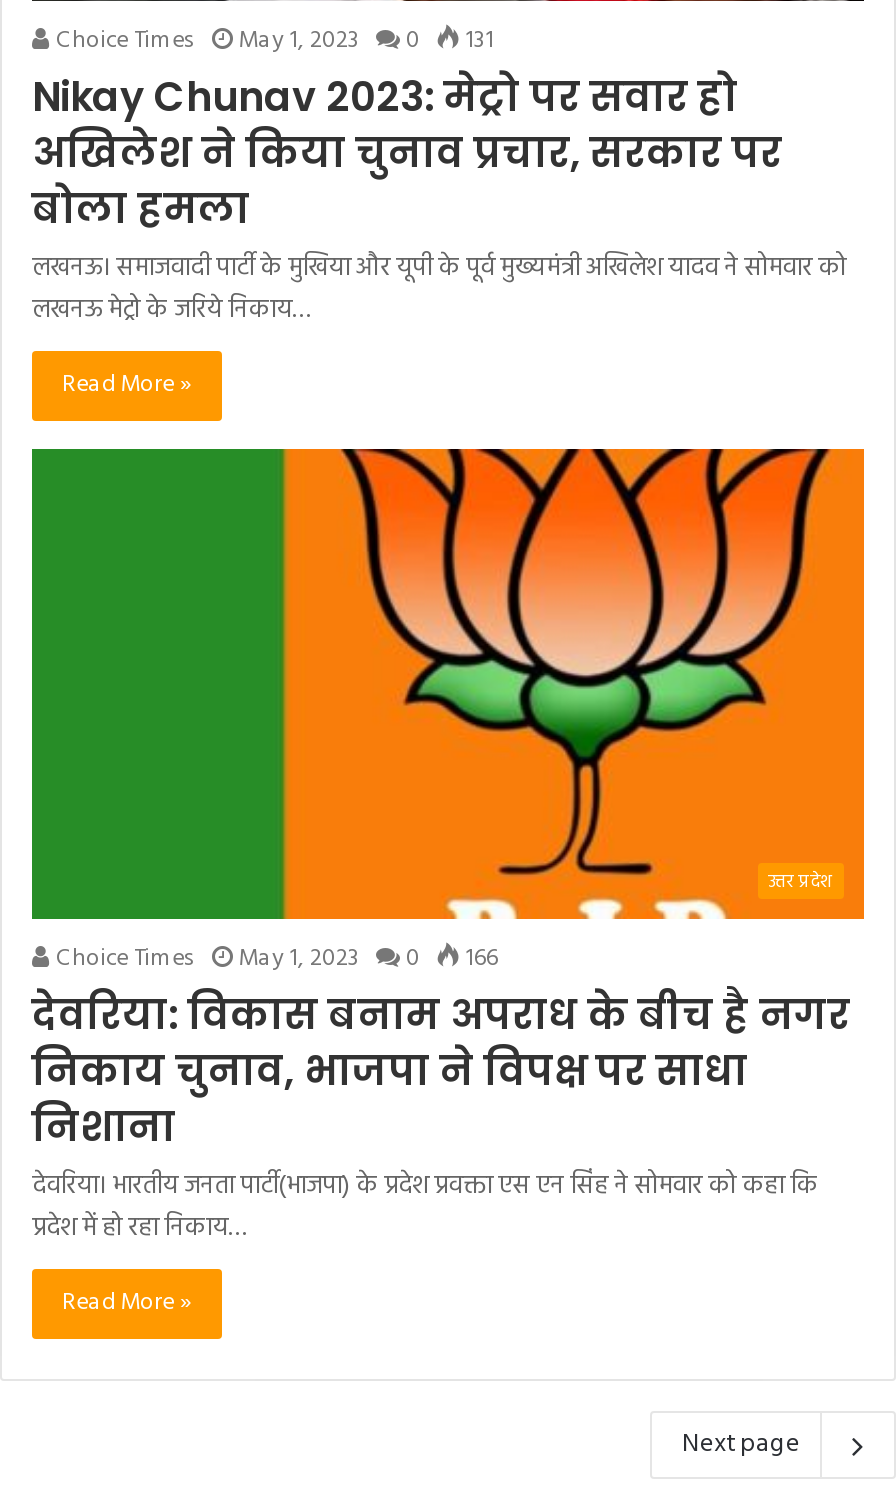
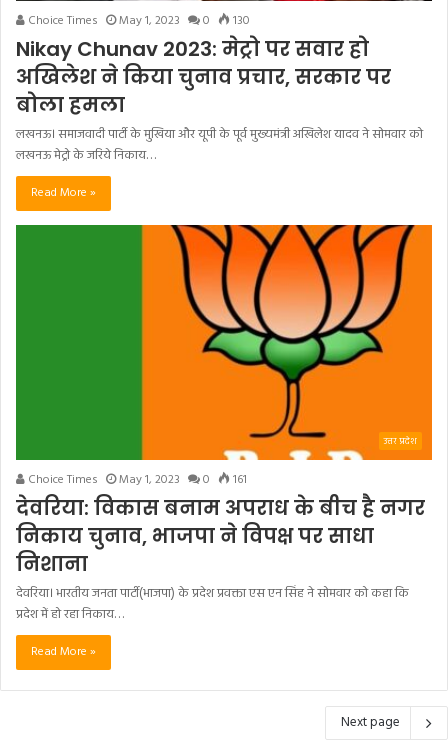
- Choice Times May 1, 2023 0 131
+ Choice Times May 1, 2023 0 130

- Choice Times May 1, 2023 0 166
+ Choice Times May 1, 2023 0 161
